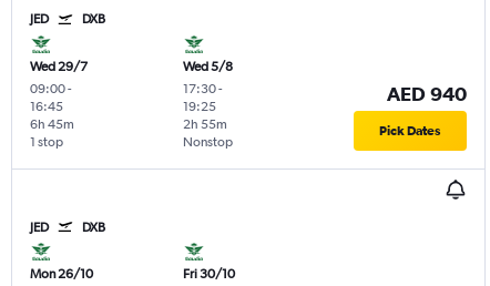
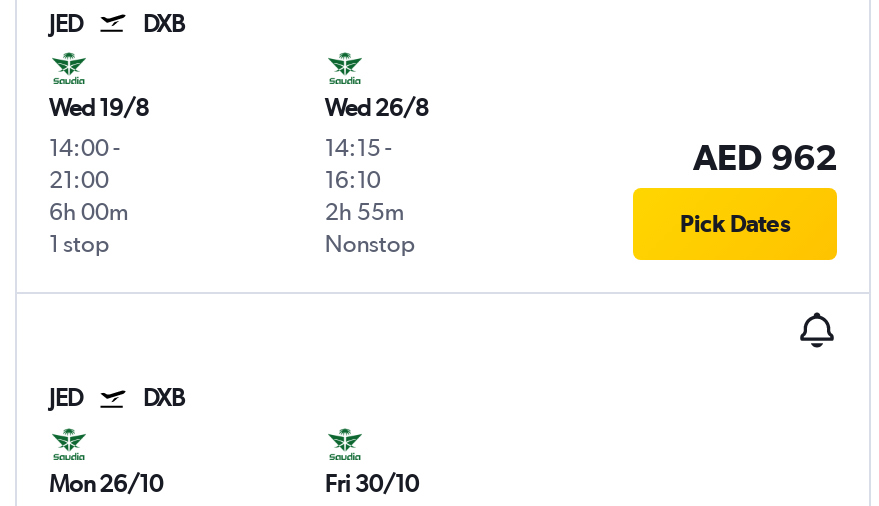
- Wed 29/7
+ Wed 19/8

- Wed 5/8
+ Wed 26/8

- 09:00 -
+ 14:00 -

- 17:30 -
+ 14:15 -

- AED 940
+ AED 962

- 16:45
+ 21:00

- 19:25
+ 16:10

- 6h 45m
+ 6h 00m
